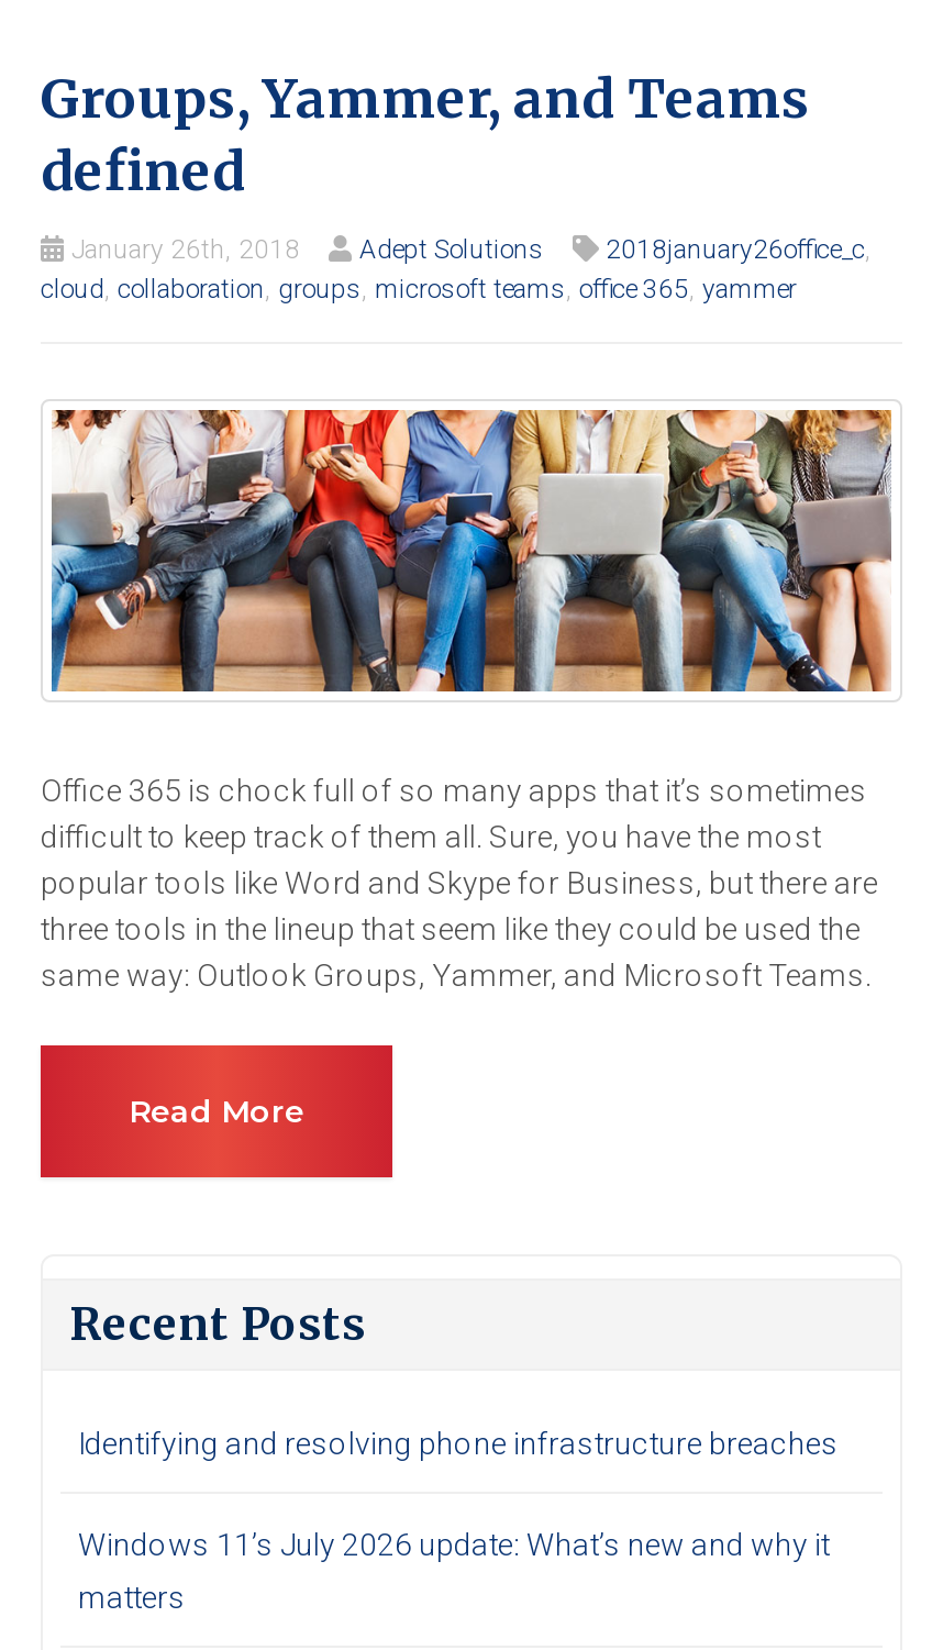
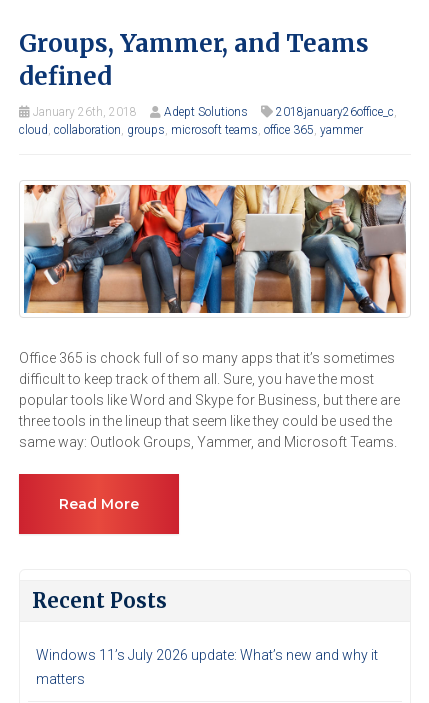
- Identifying and resolving phone infrastructure breaches
